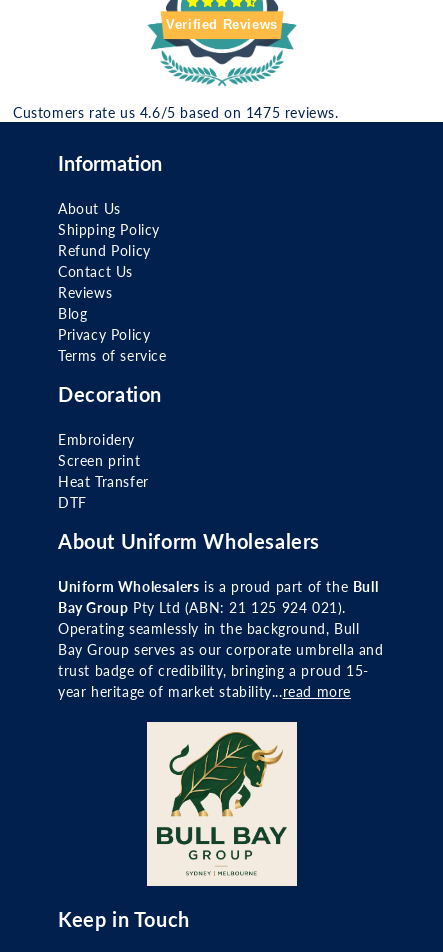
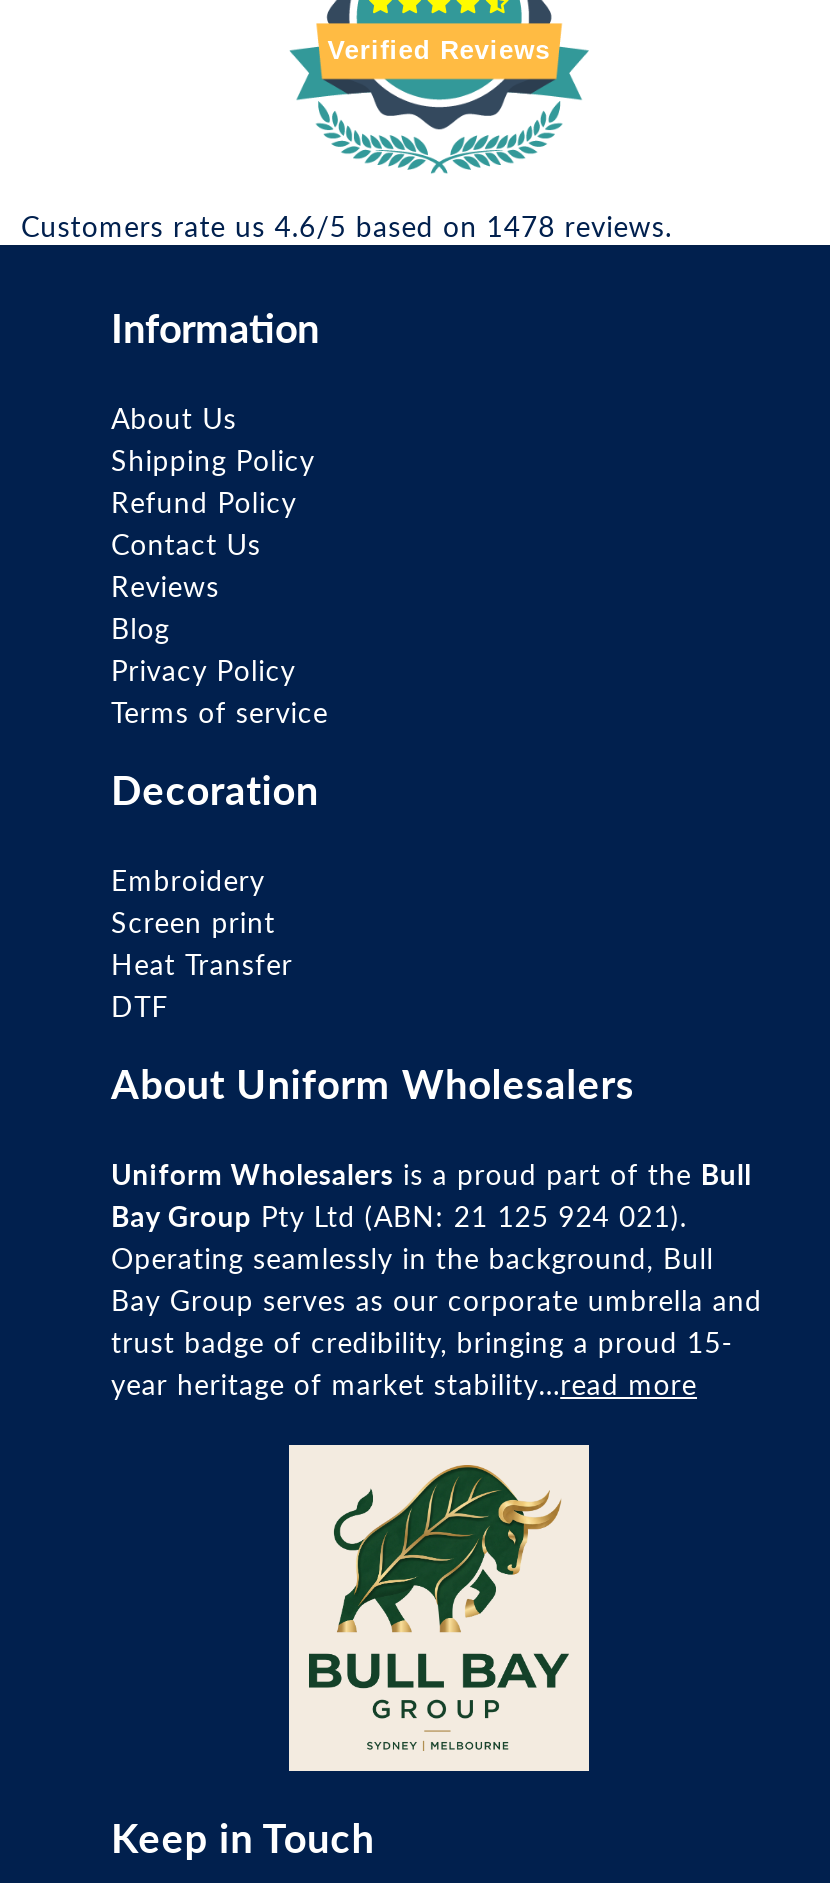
- Customers rate us 4.6/5 based on 1475 reviews.
+ Customers rate us 4.6/5 based on 1478 reviews.
